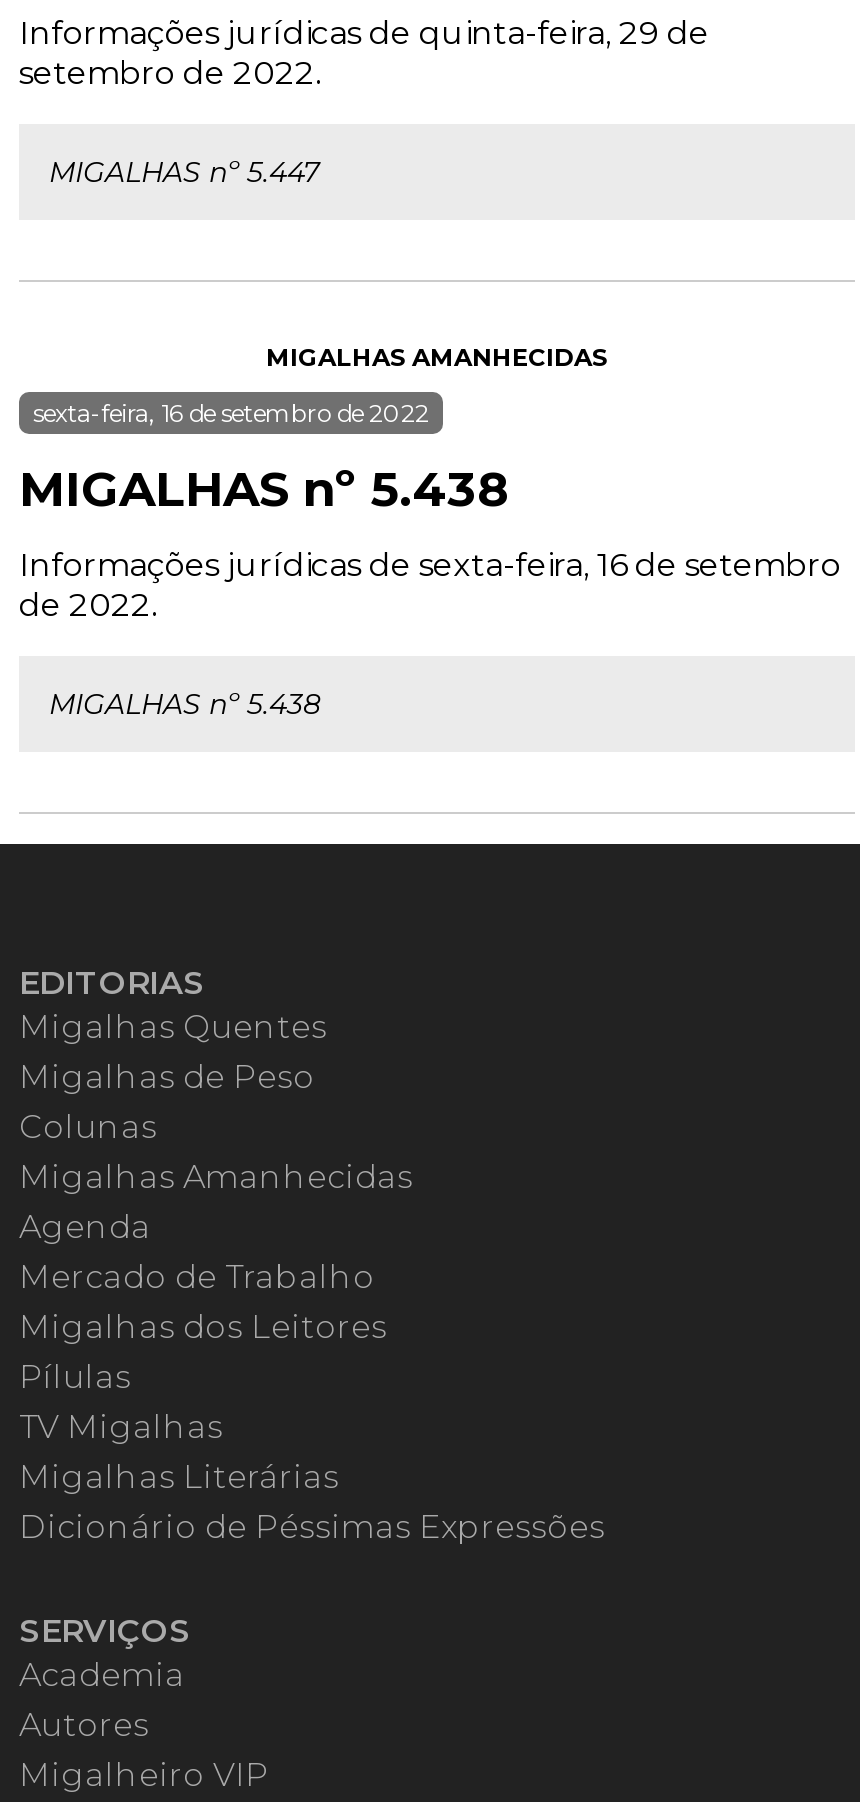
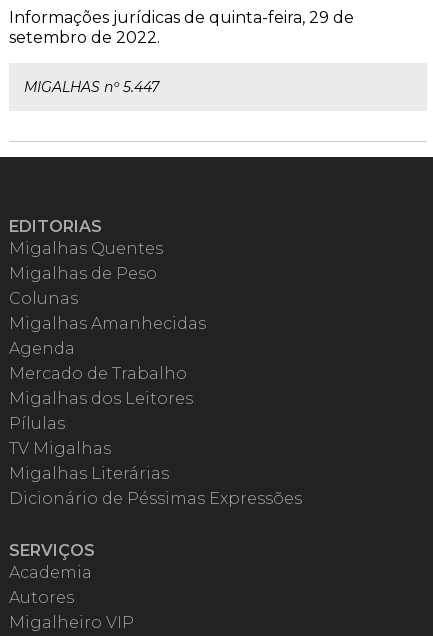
- MIGALHAS AMANHECIDAS
- sexta-feira, 16 de setembro de 2022
- MIGALHAS nº 5.438
- Informações jurídicas de sexta-feira, 16 de setembro
- de 2022.
- MIGALHAS nº 5.438
